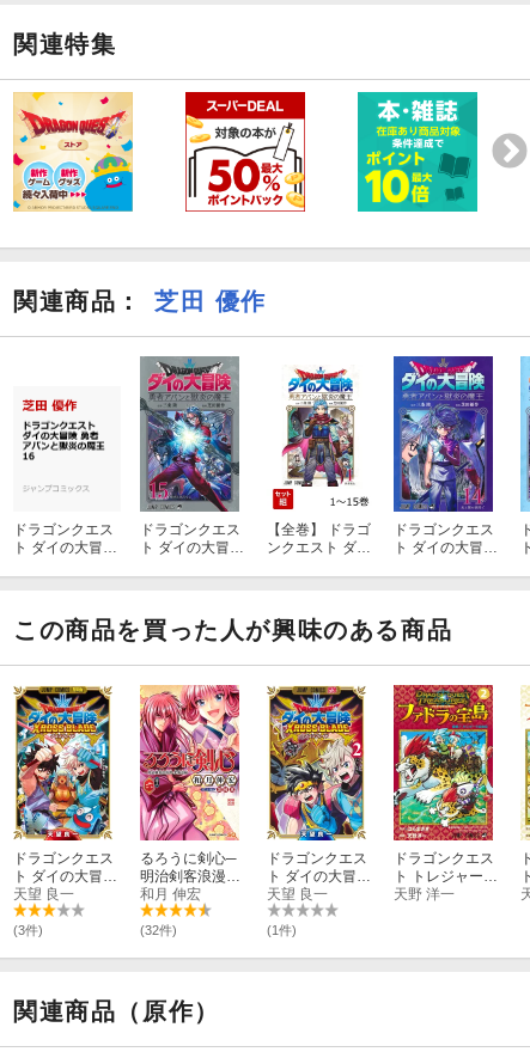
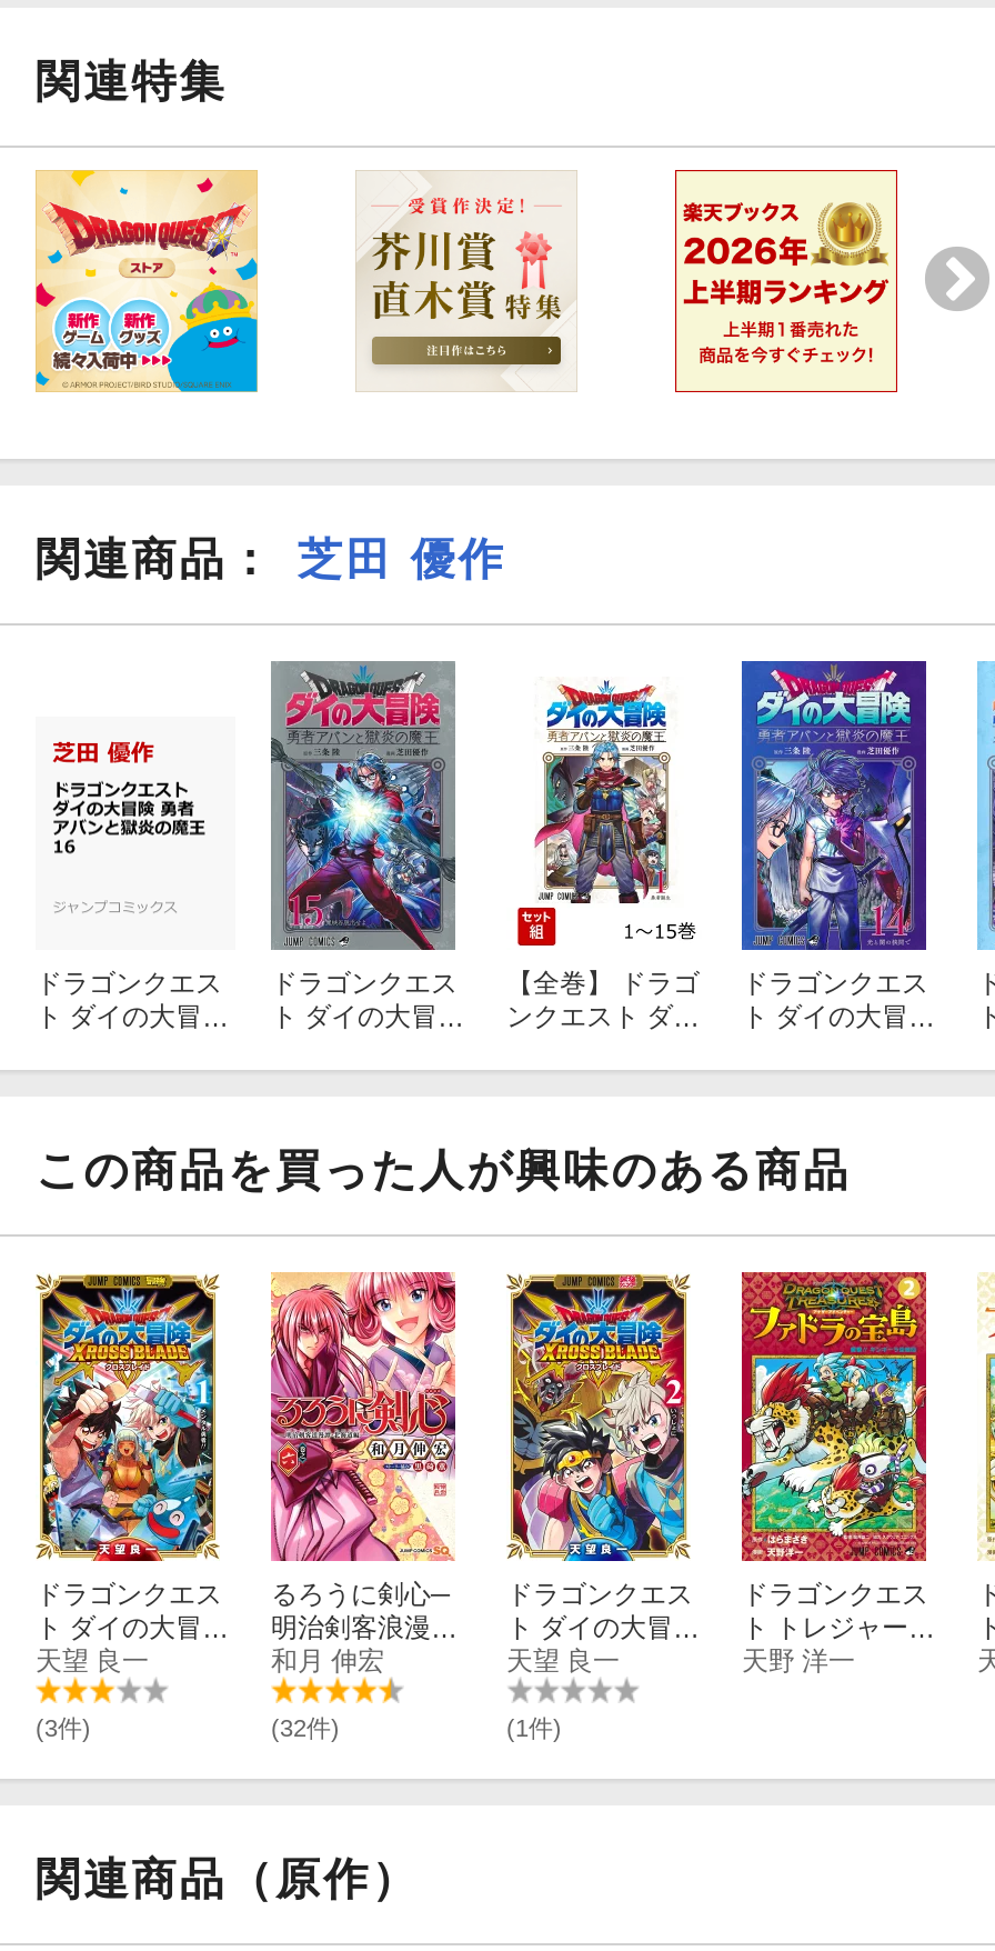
- [image]
+ [image]

- [image]
+ [image]
